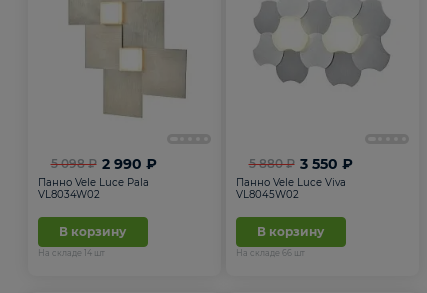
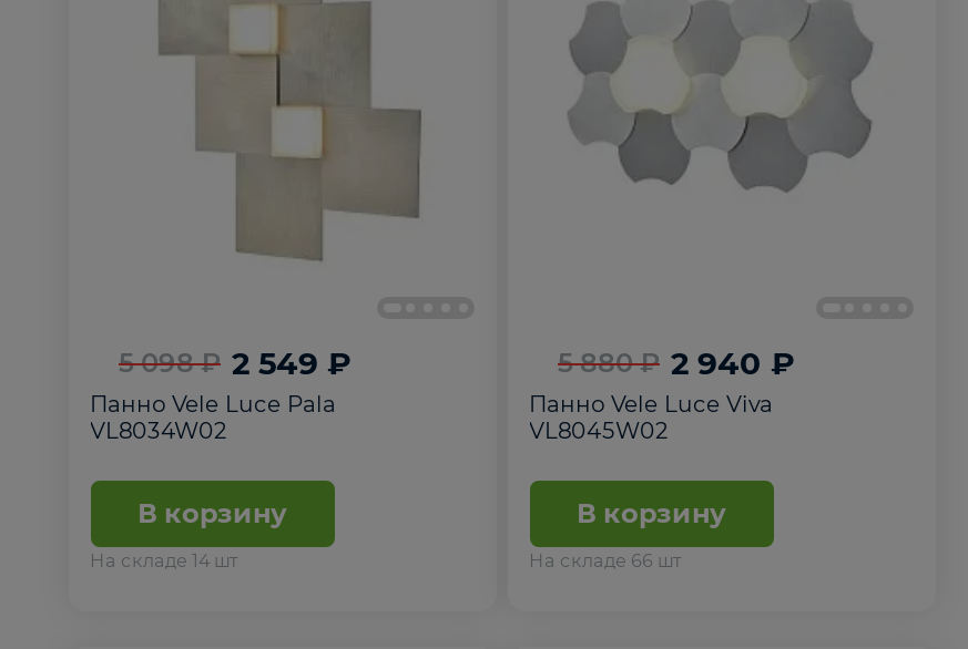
- 2 990 ₽
+ 2 549 ₽

- 5 880 ₽ 3 550 ₽
+ 5 880 ₽ 2 940 ₽
